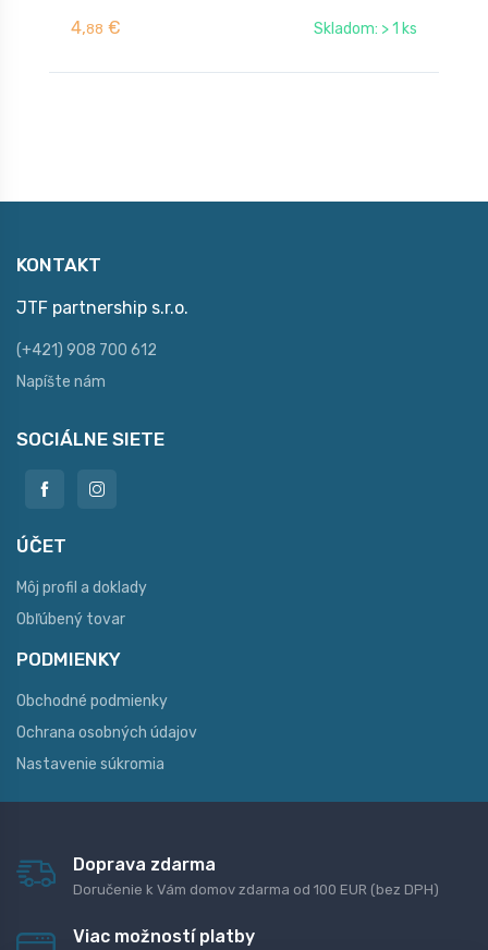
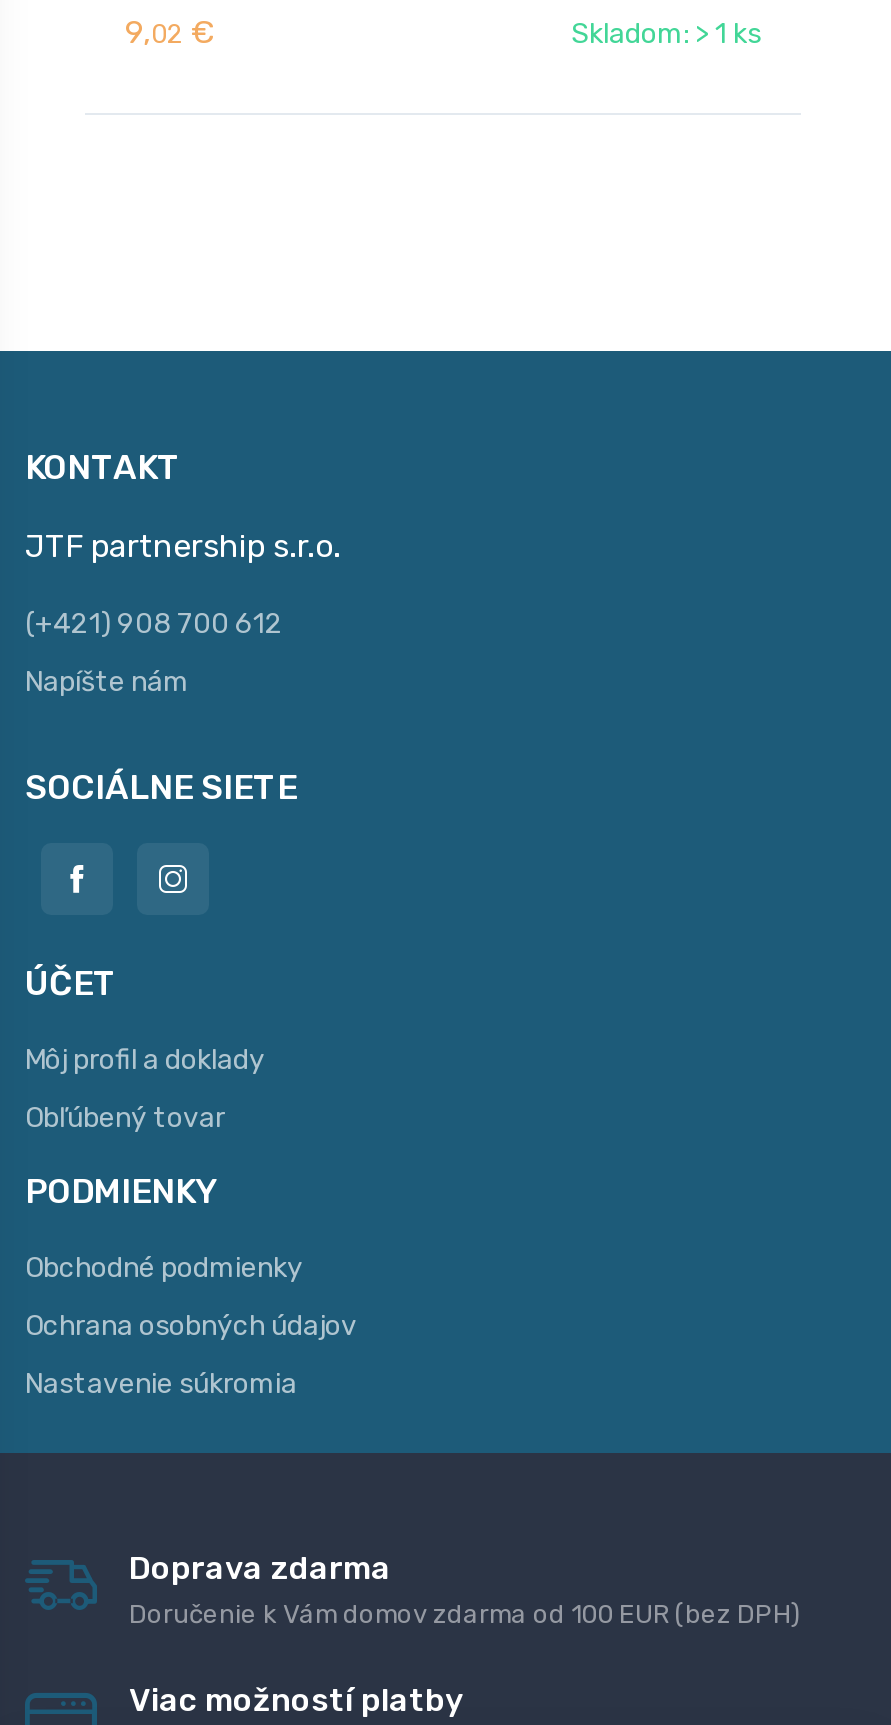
- 4,88 €
+ 9,02 €
